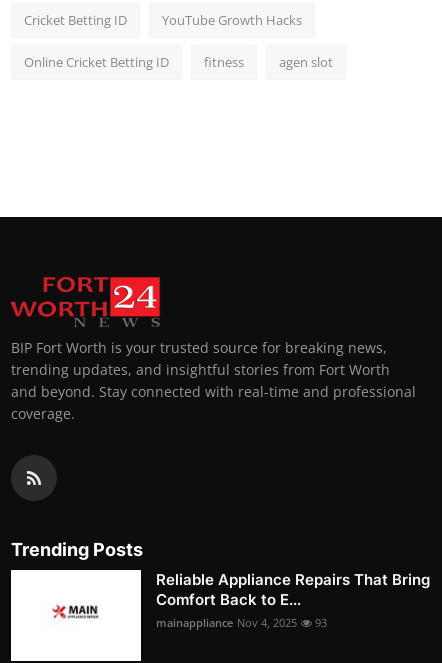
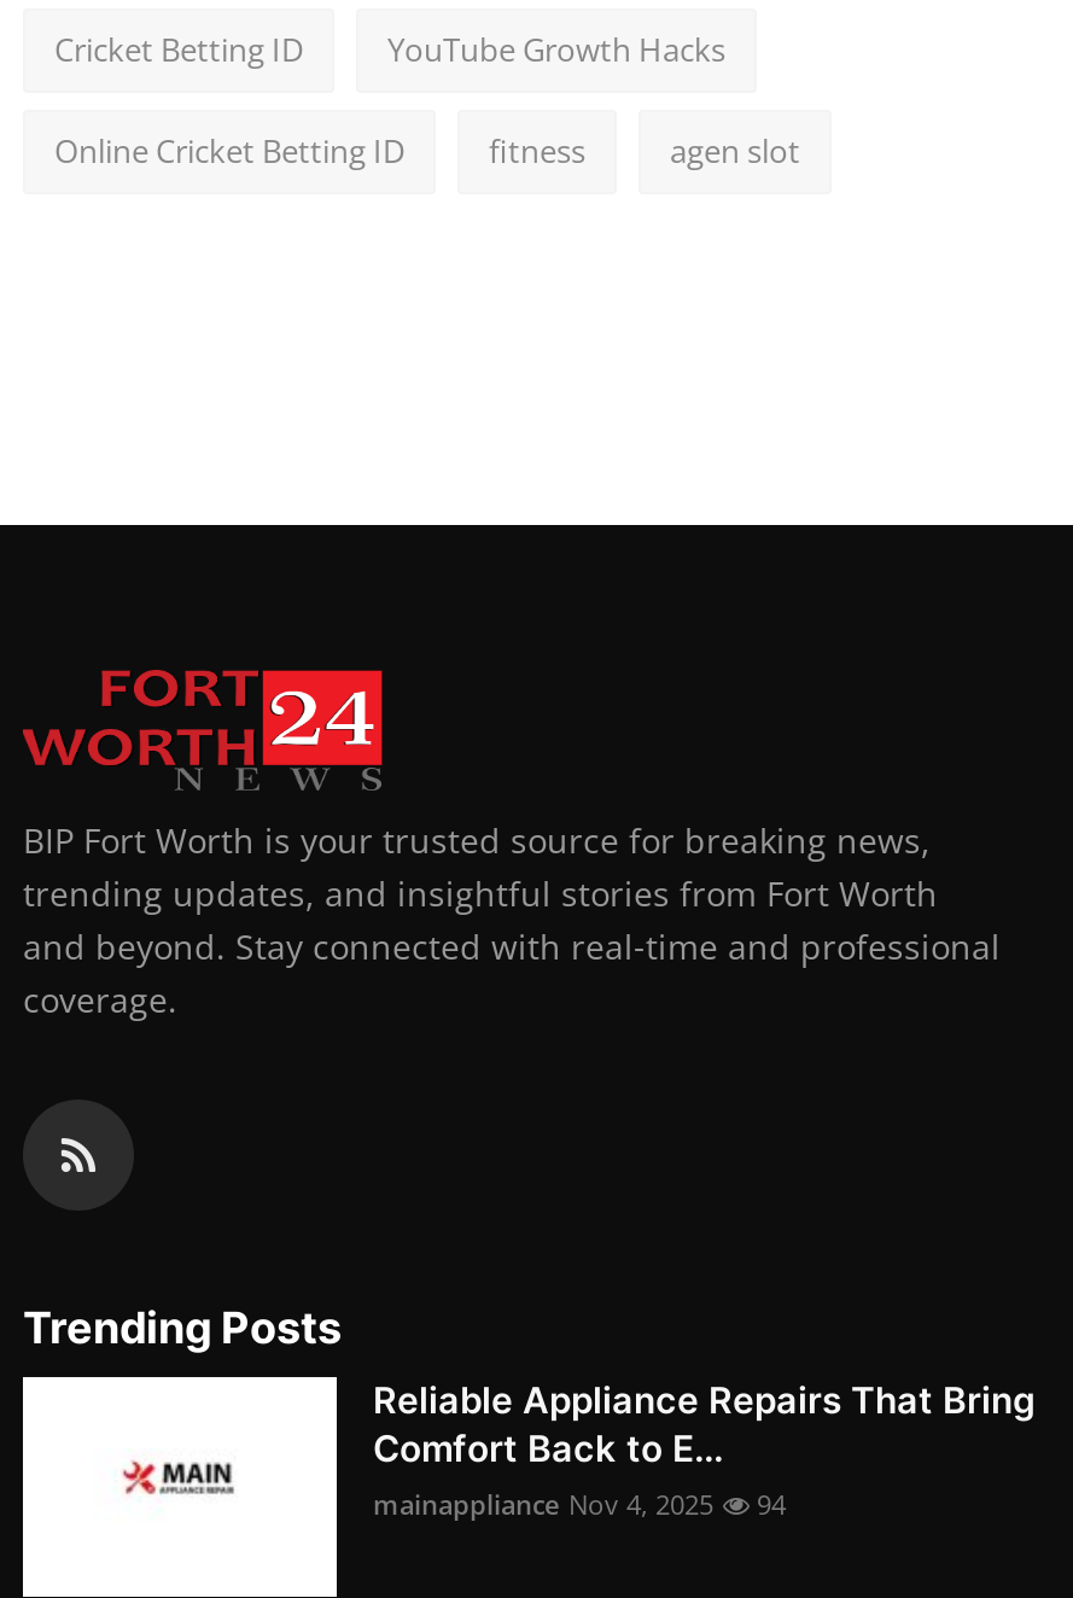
- mainappliance Nov 4, 2025 93
+ mainappliance Nov 4, 2025 94
